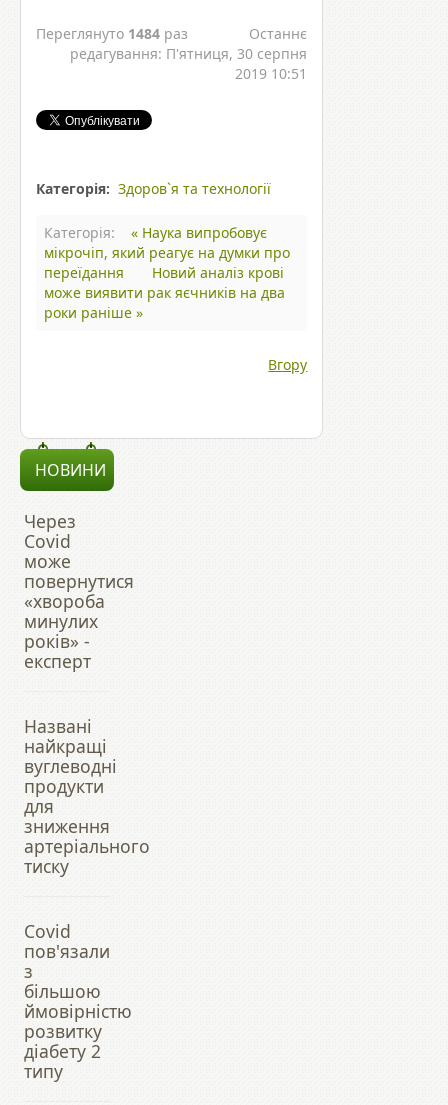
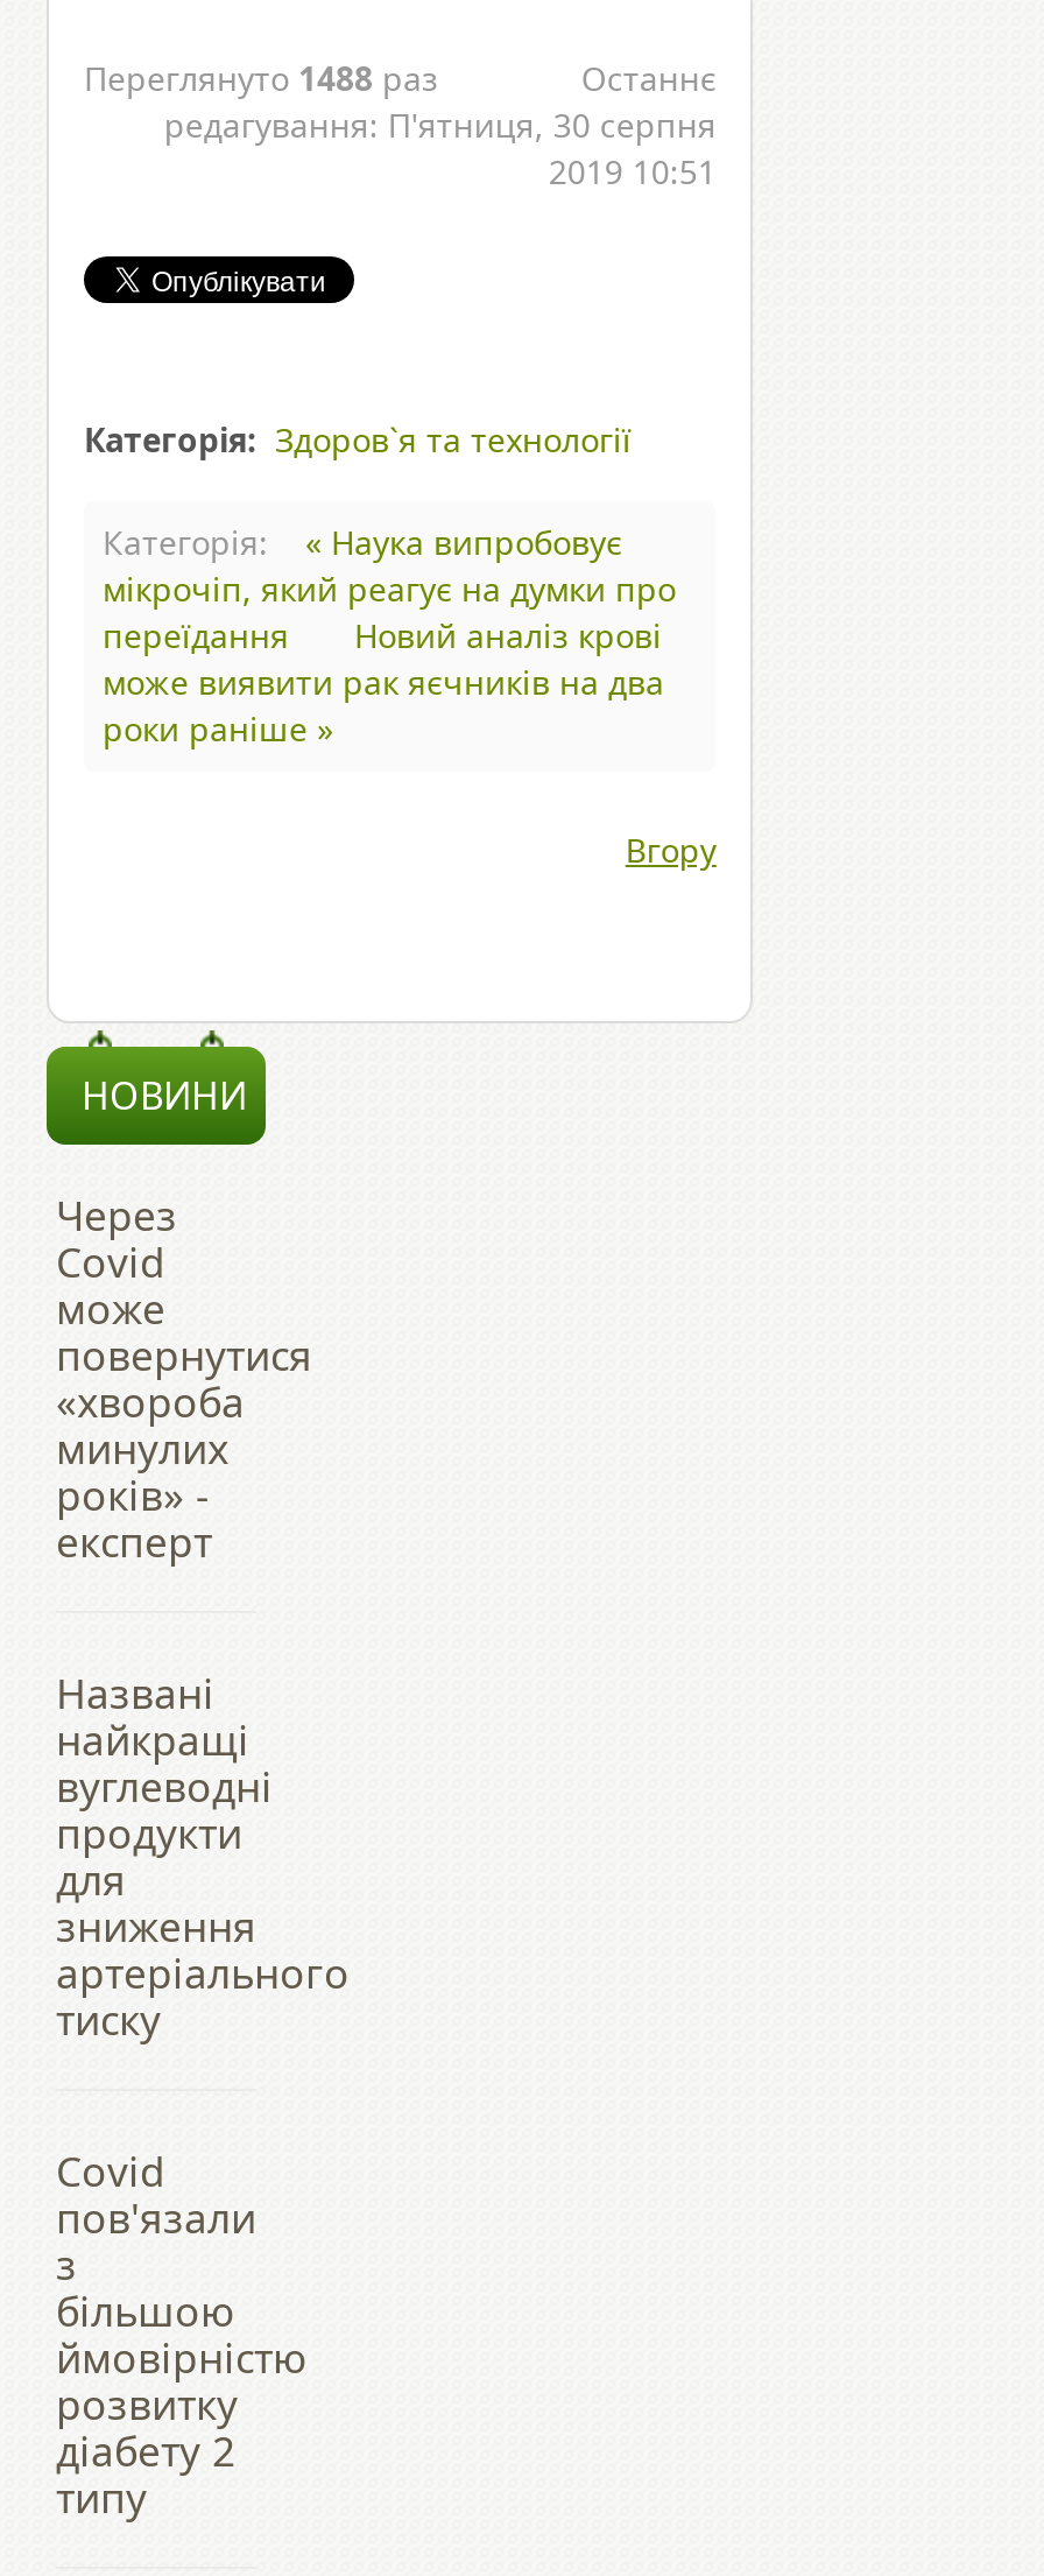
- Переглянуто 1484 раз
+ Переглянуто 1488 раз
